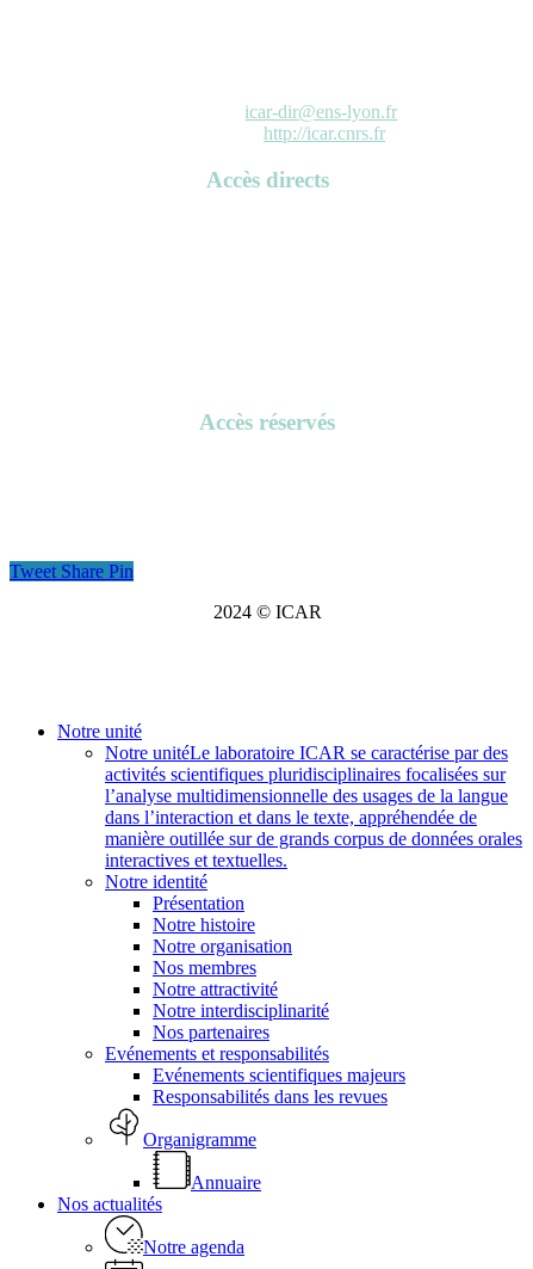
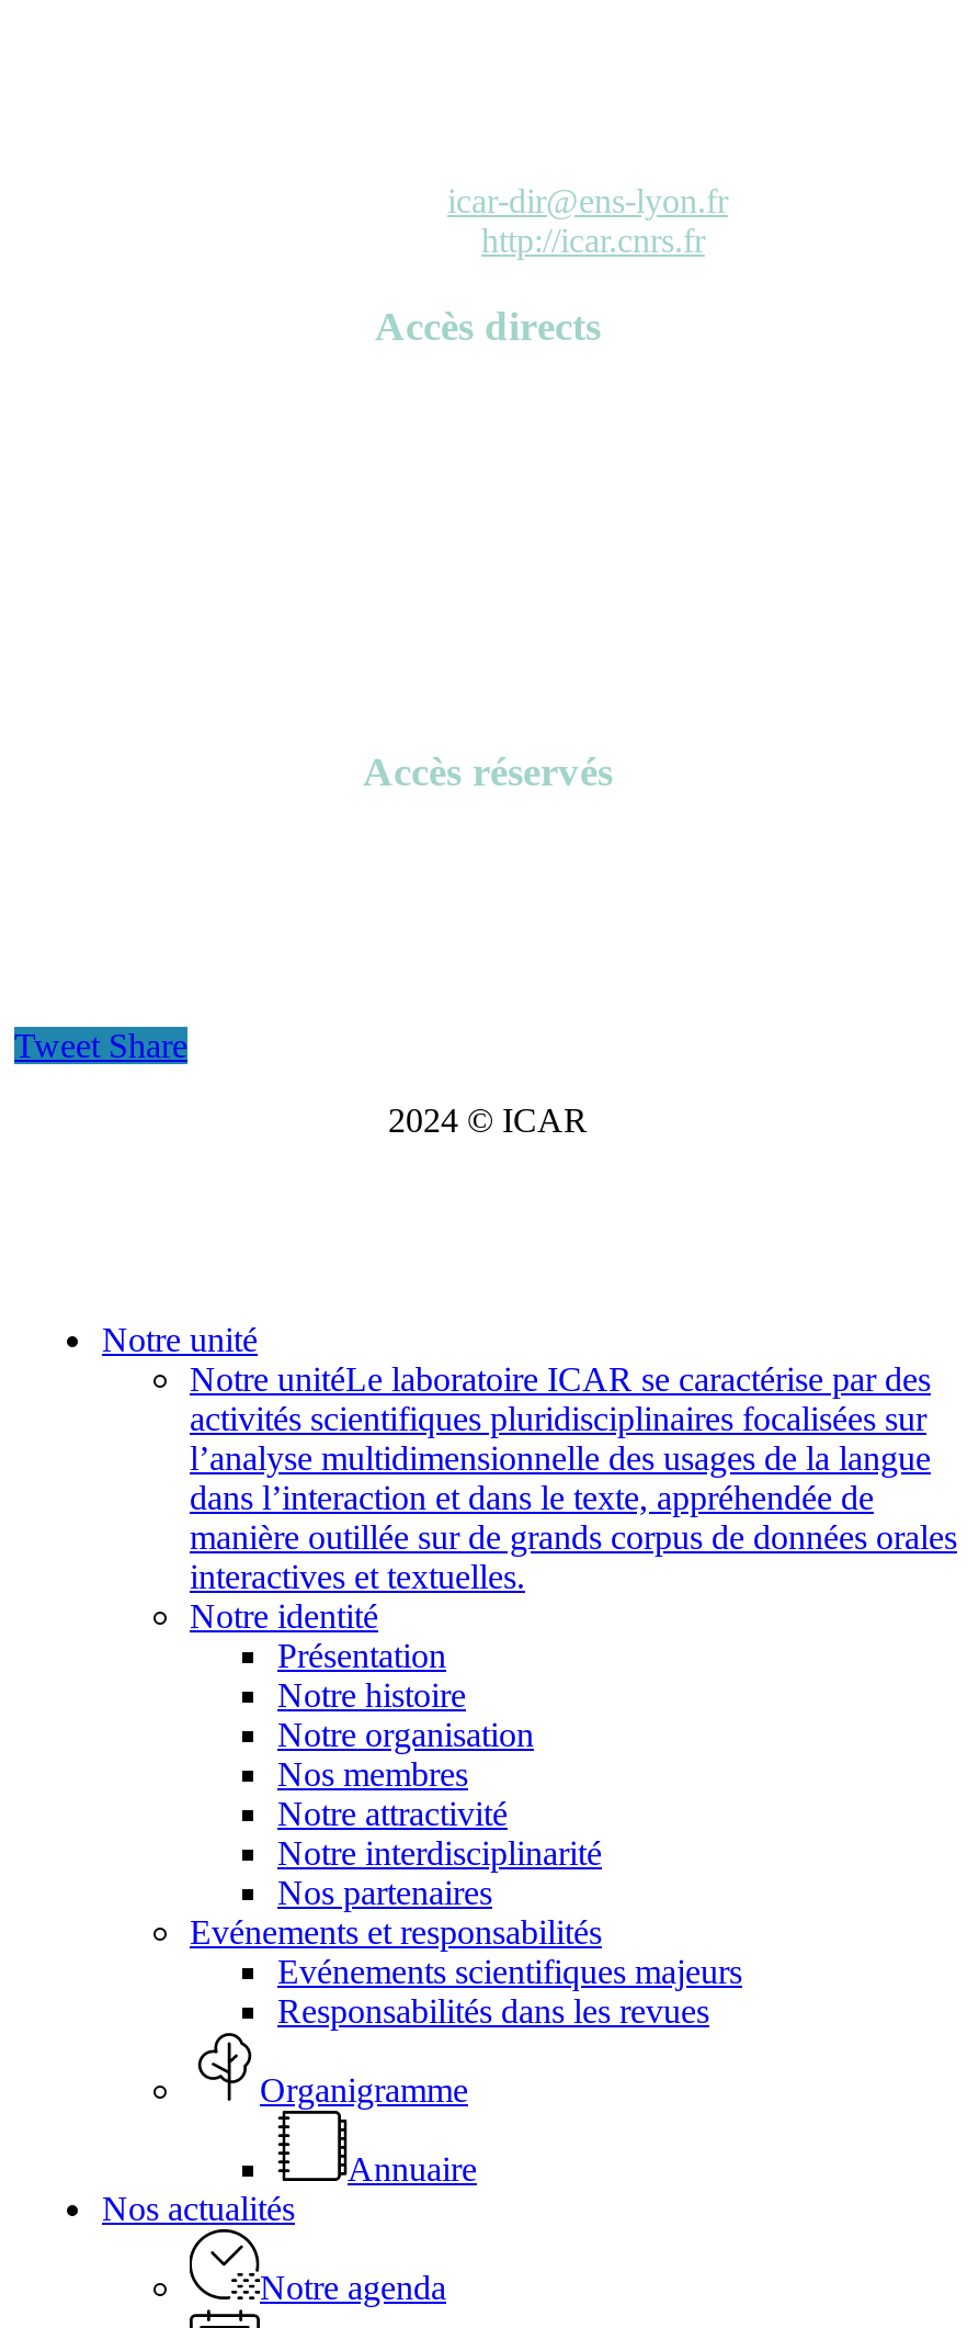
- Tweet Share Pin
+ Tweet Share
